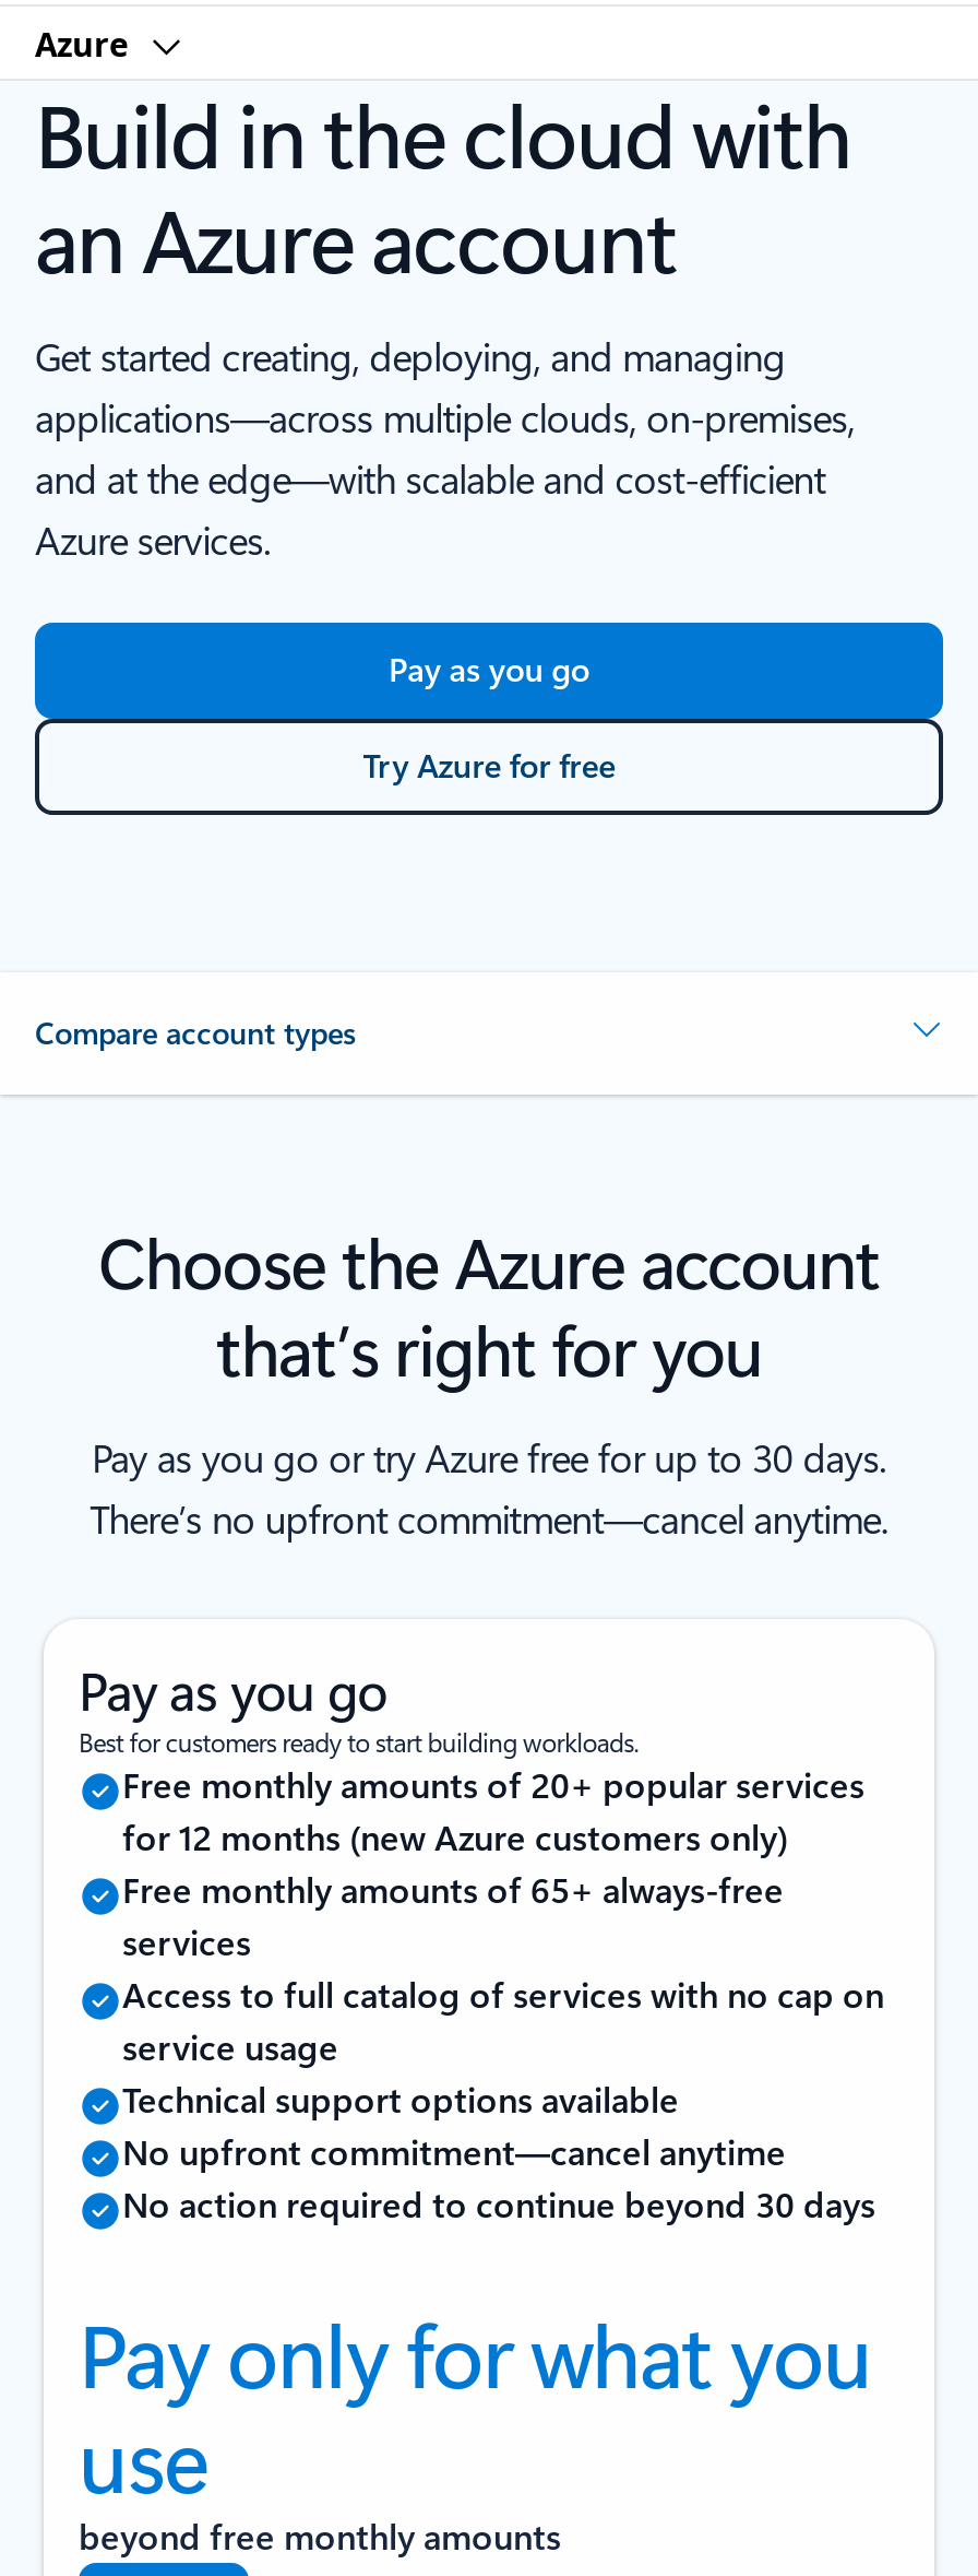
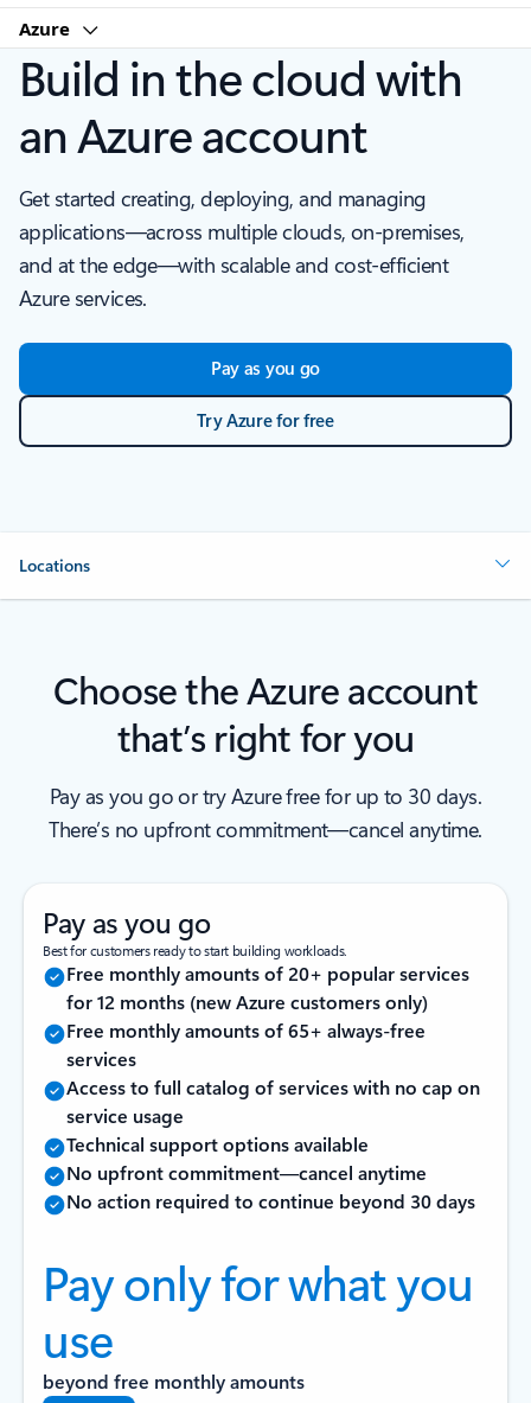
- Compare account types
+ Locations
